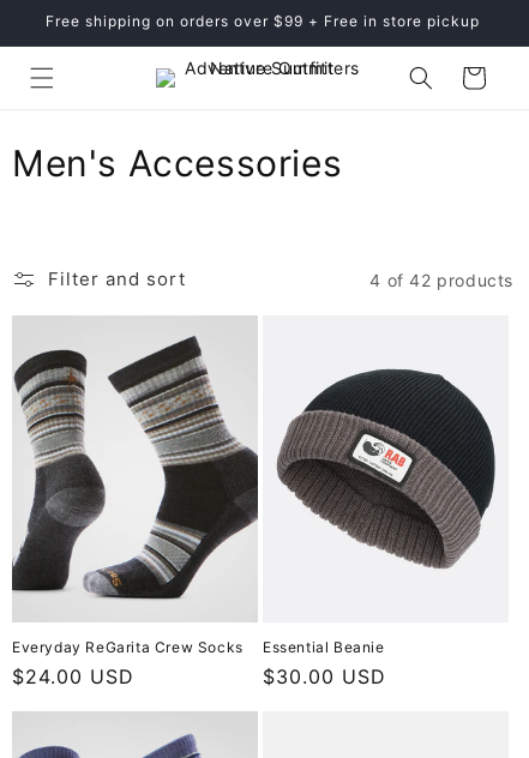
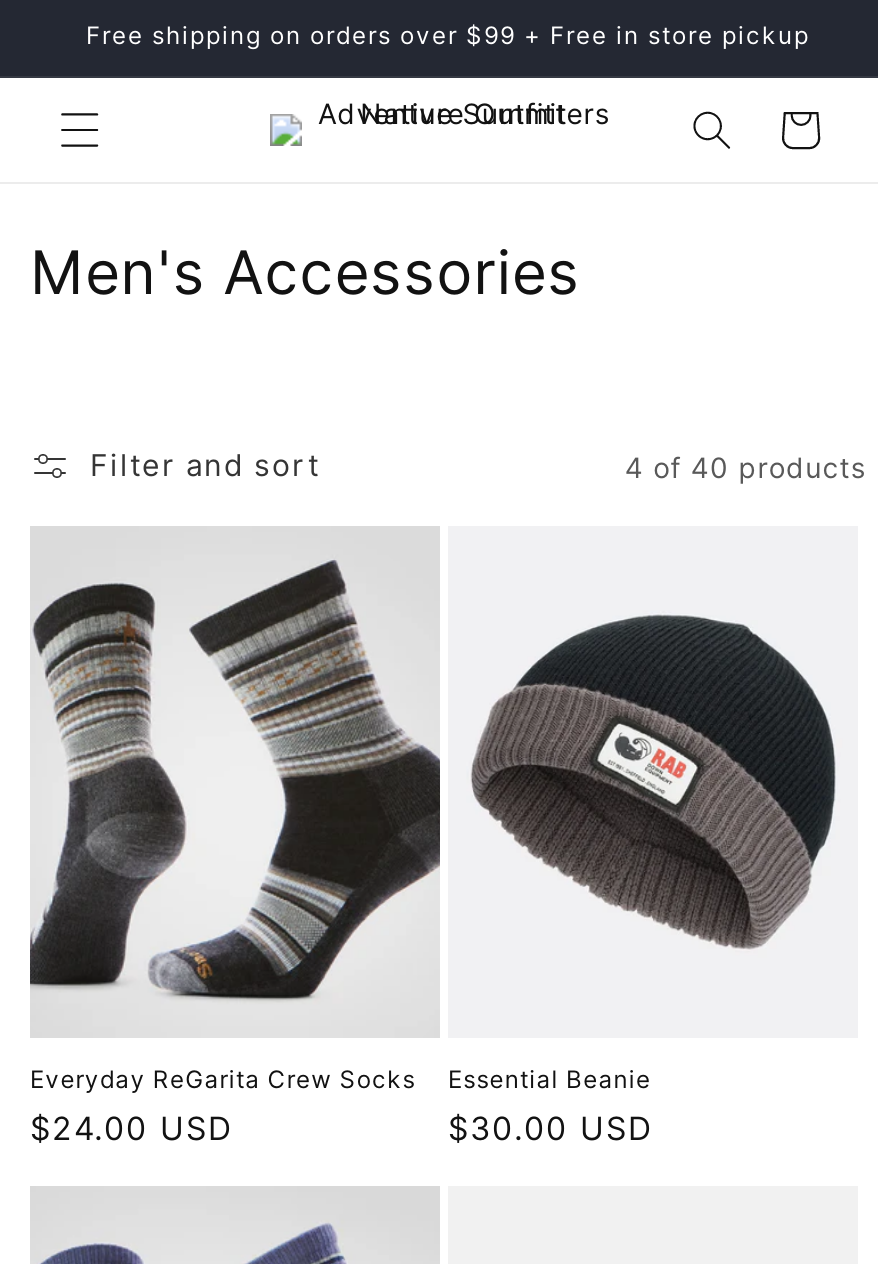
- 4 of 42 products
+ 4 of 40 products
